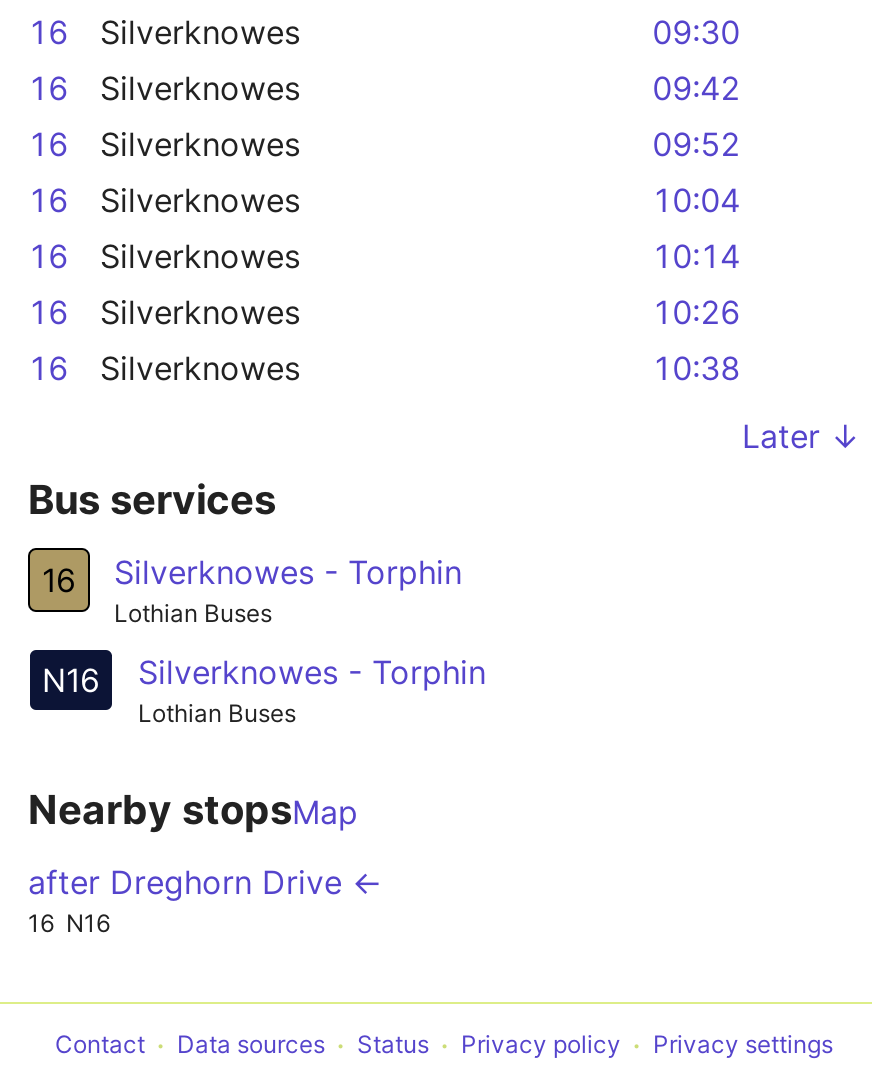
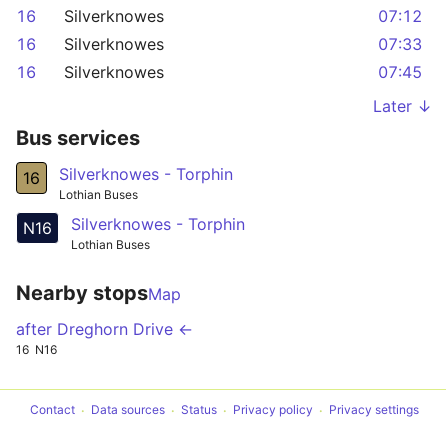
- 09:30
+ 07:12

- 09:42
+ 07:33

- 09:52
- 16
- Silverknowes
- 10:04
- 16
- Silverknowes
- 10:14
- 16
- Silverknowes
- 10:26
- 16
- Silverknowes
- 10:38
+ 07:45
